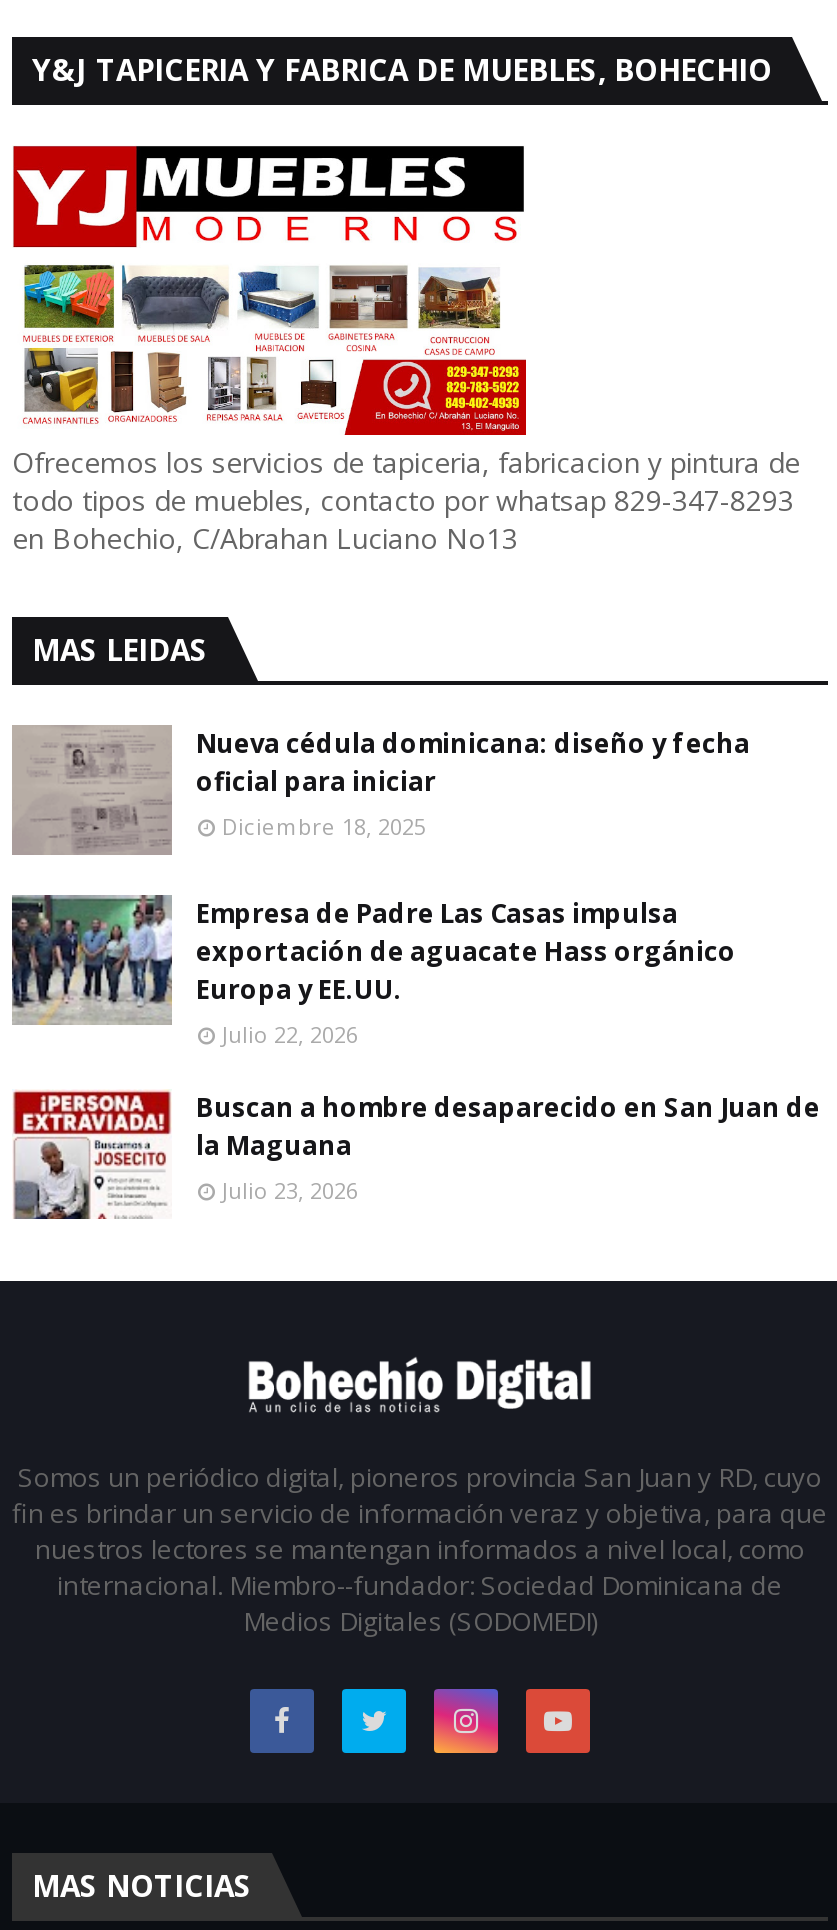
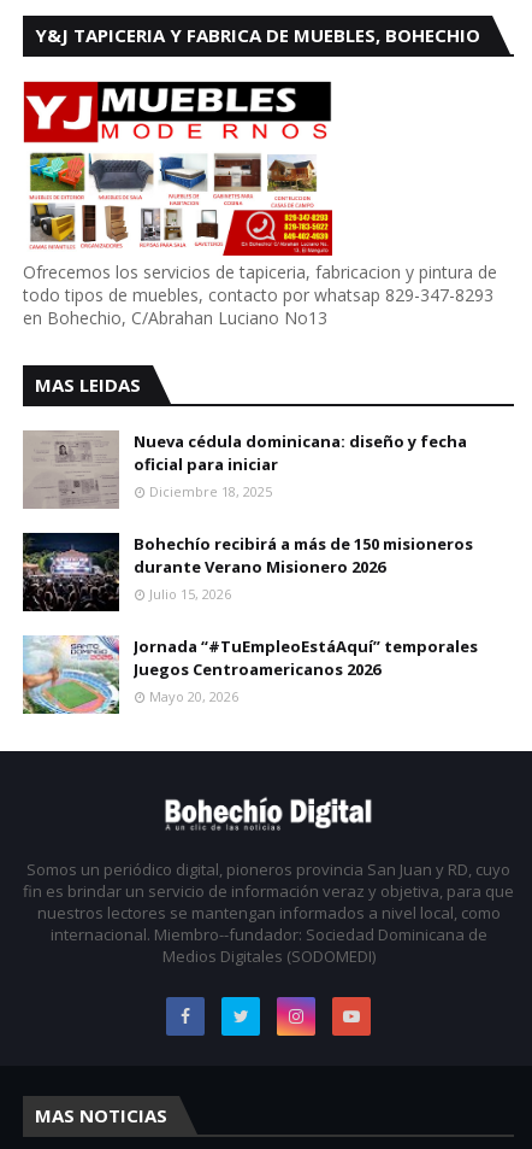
- [image]
- Empresa de Padre Las Casas impulsa
- exportación de aguacate Hass orgánico
- Europa y EE.UU.
- Julio 22, 2026
+ [image]
+ Bohechío recibirá a más de 150 misioneros
+ durante Verano Misionero 2026
+ Julio 15, 2026

- [image]
- Buscan a hombre desaparecido en San Juan de
- la Maguana
- Julio 23, 2026
+ [image]
+ Jornada “#TuEmpleoEstáAquí” temporales
+ Juegos Centroamericanos 2026
+ Mayo 20, 2026
